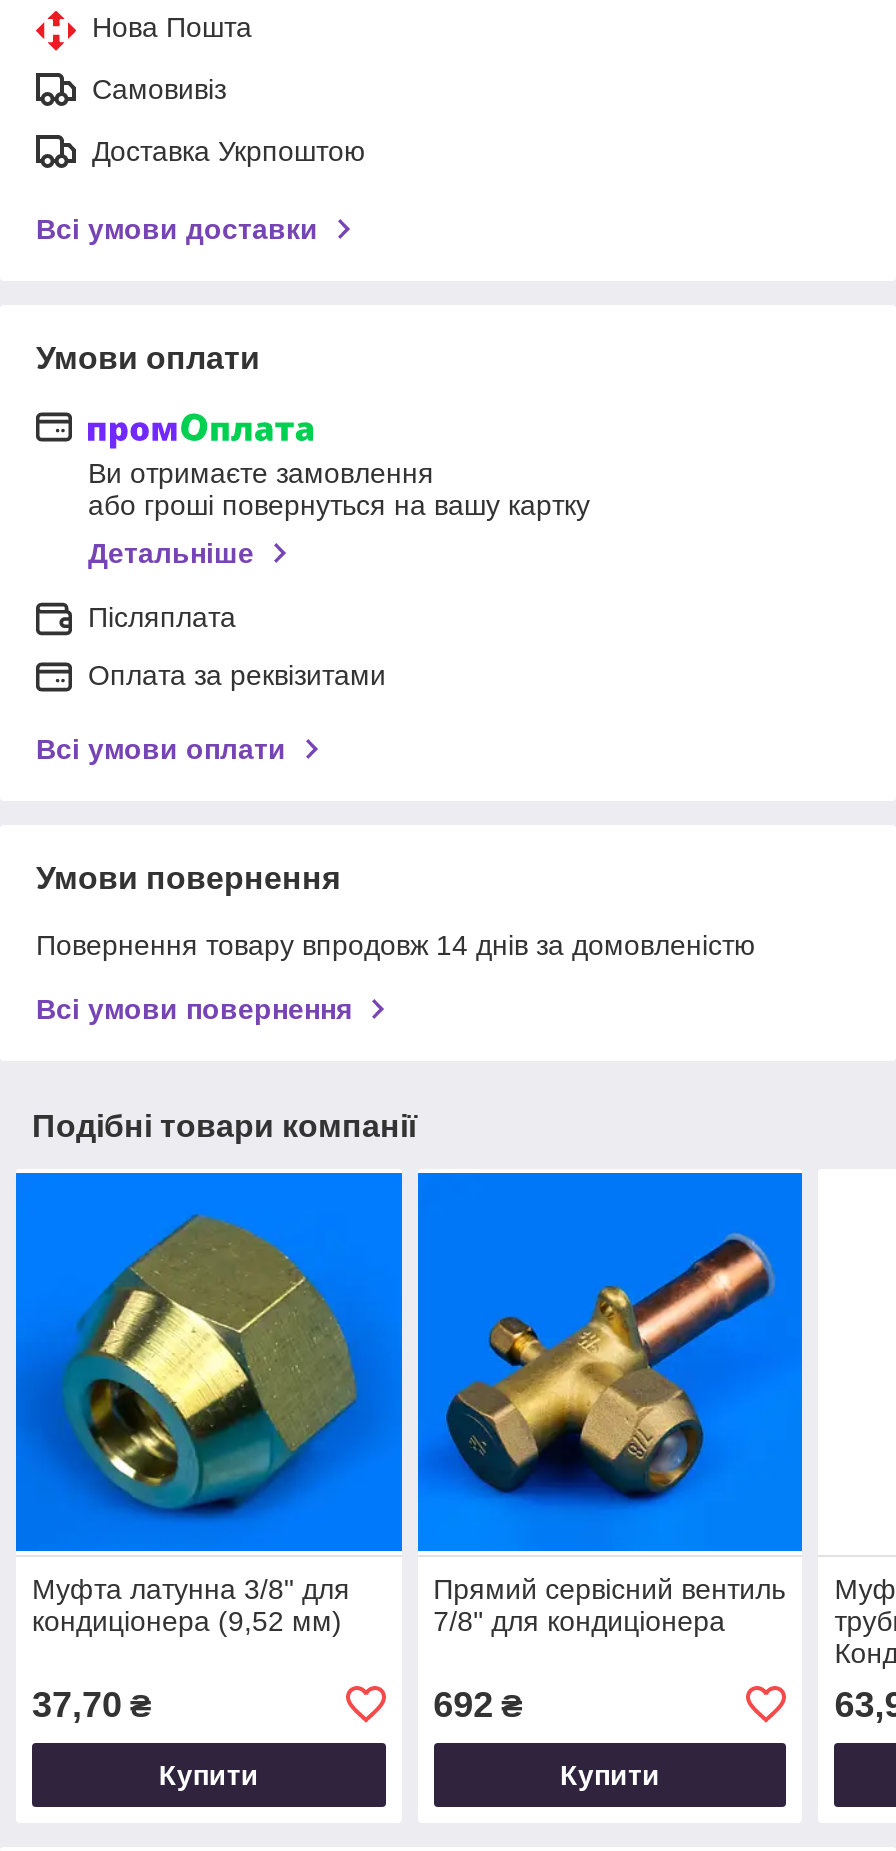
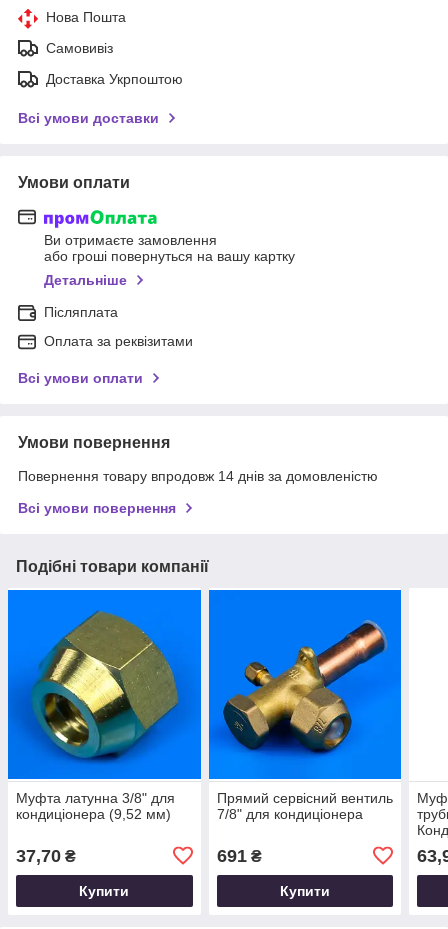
- 692 ₴
+ 691 ₴
